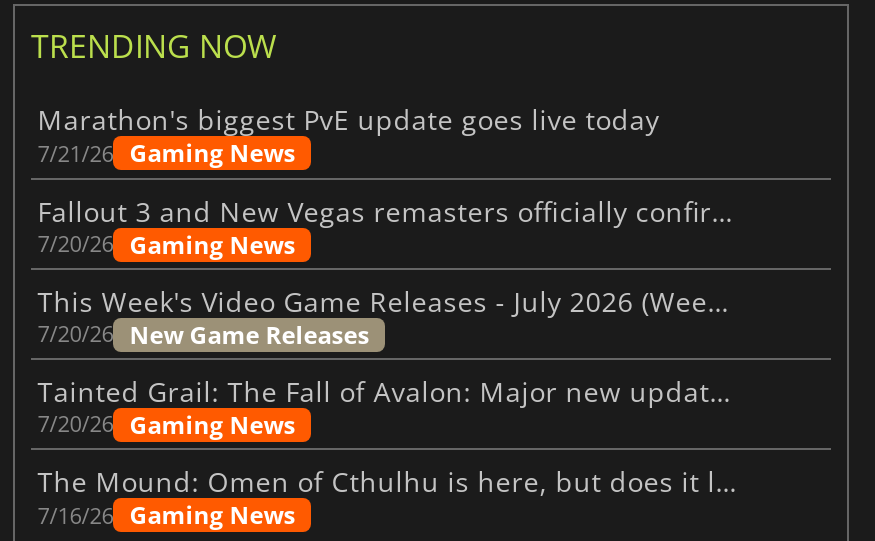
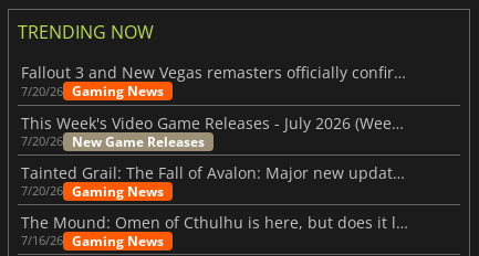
- Marathon's biggest PvE update goes live today
- 7/21/26 Gaming News
